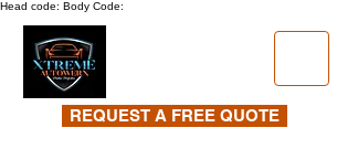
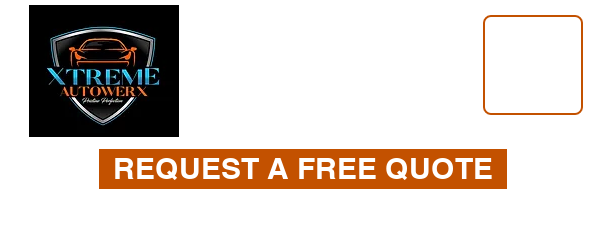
- Head code: Body Code:
